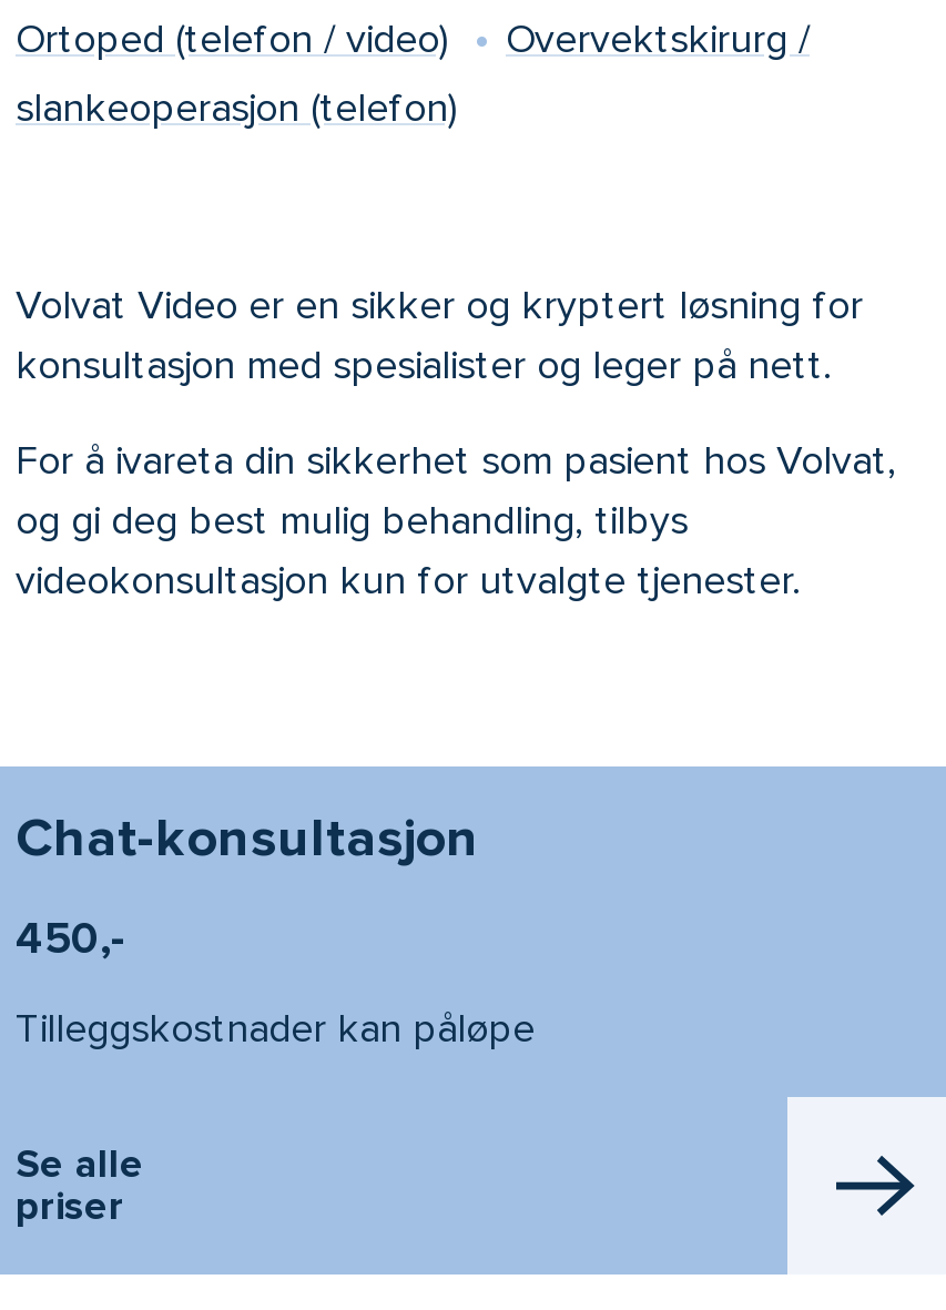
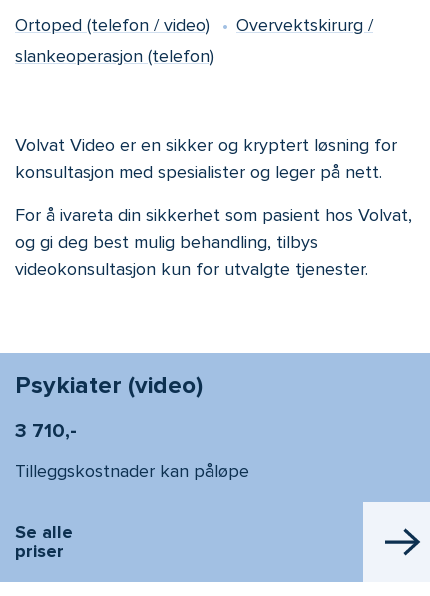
- Chat-konsultasjon
+ Psykiater (video)

- 450,-
+ 3 710,-
